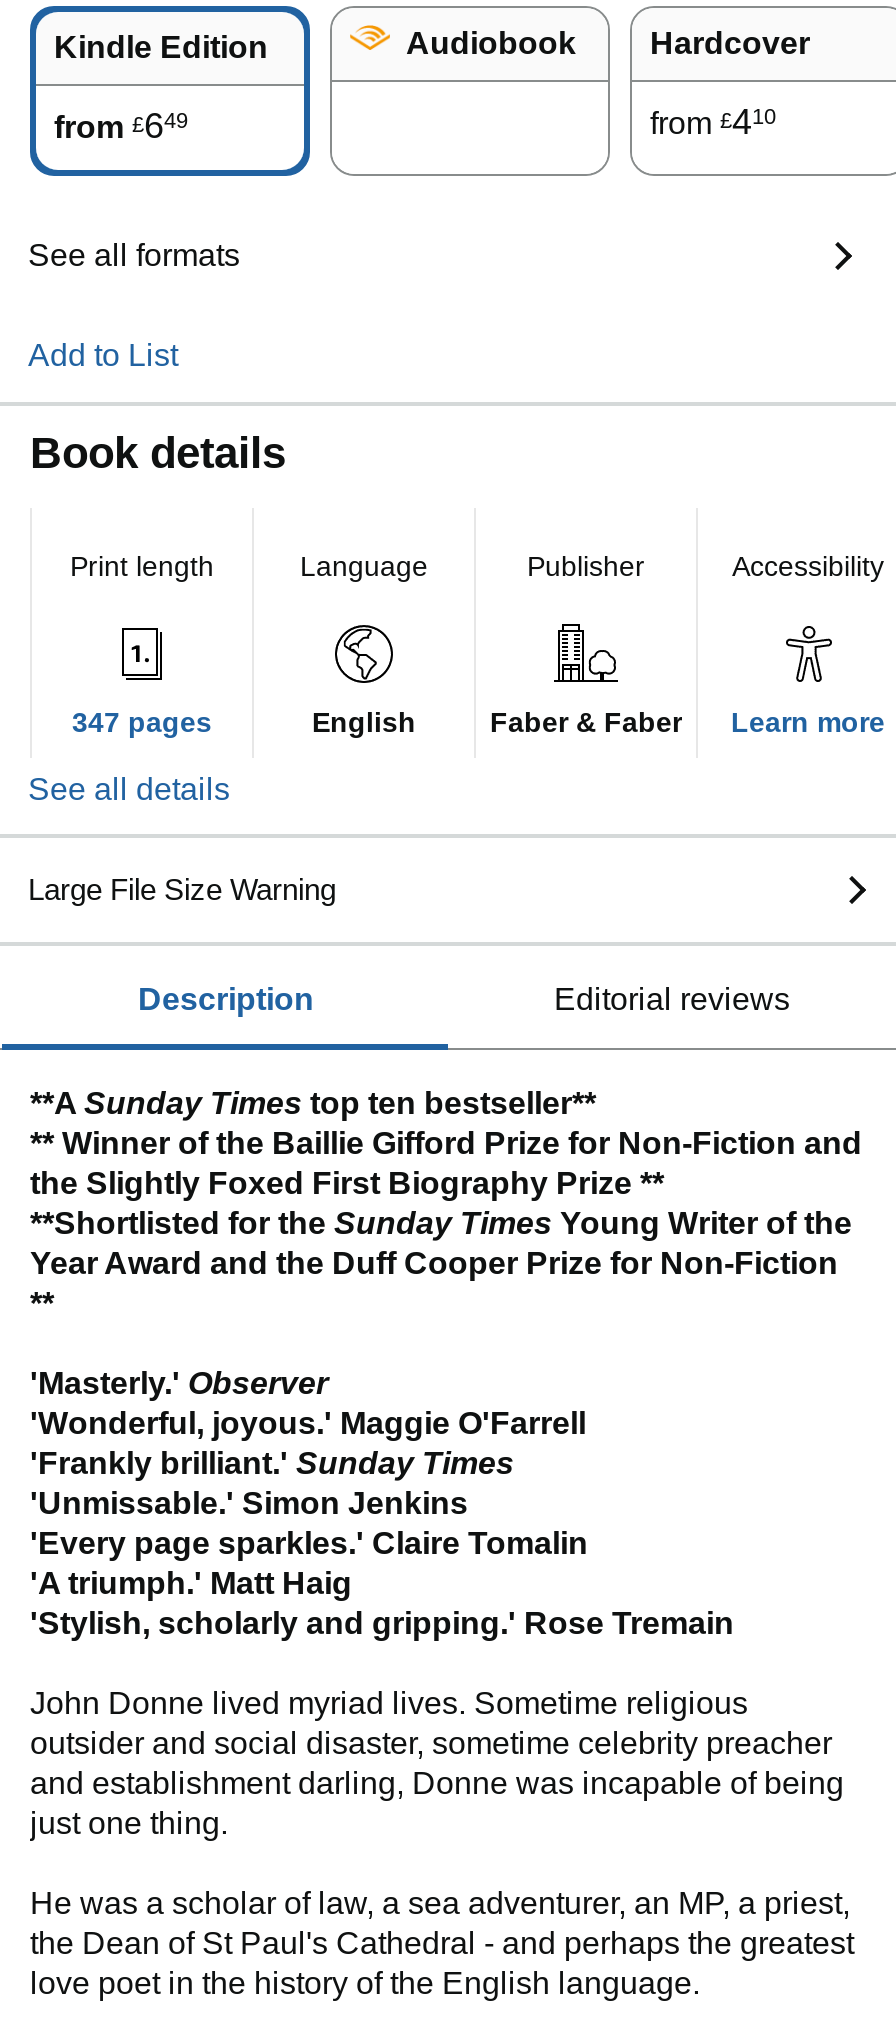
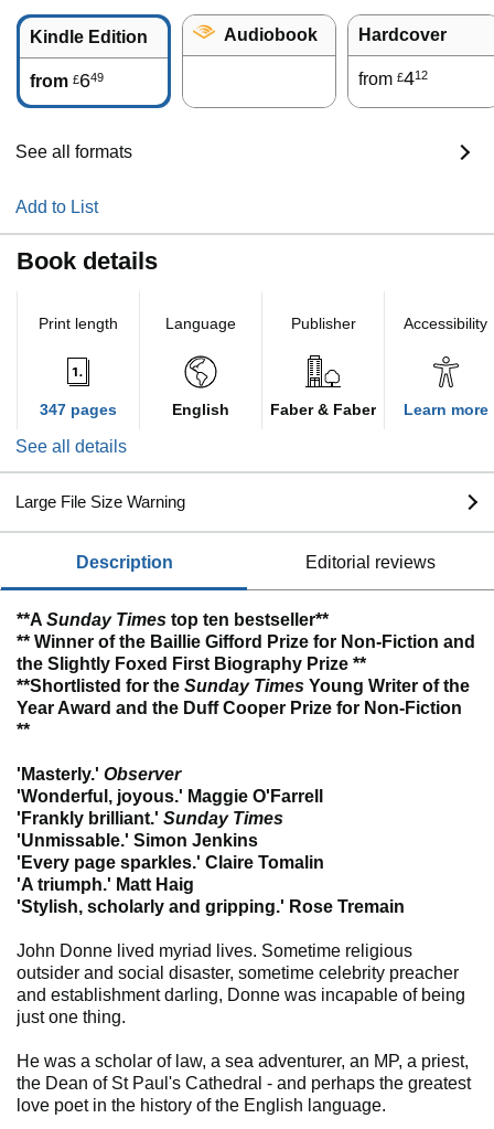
- from £410
+ from £412
